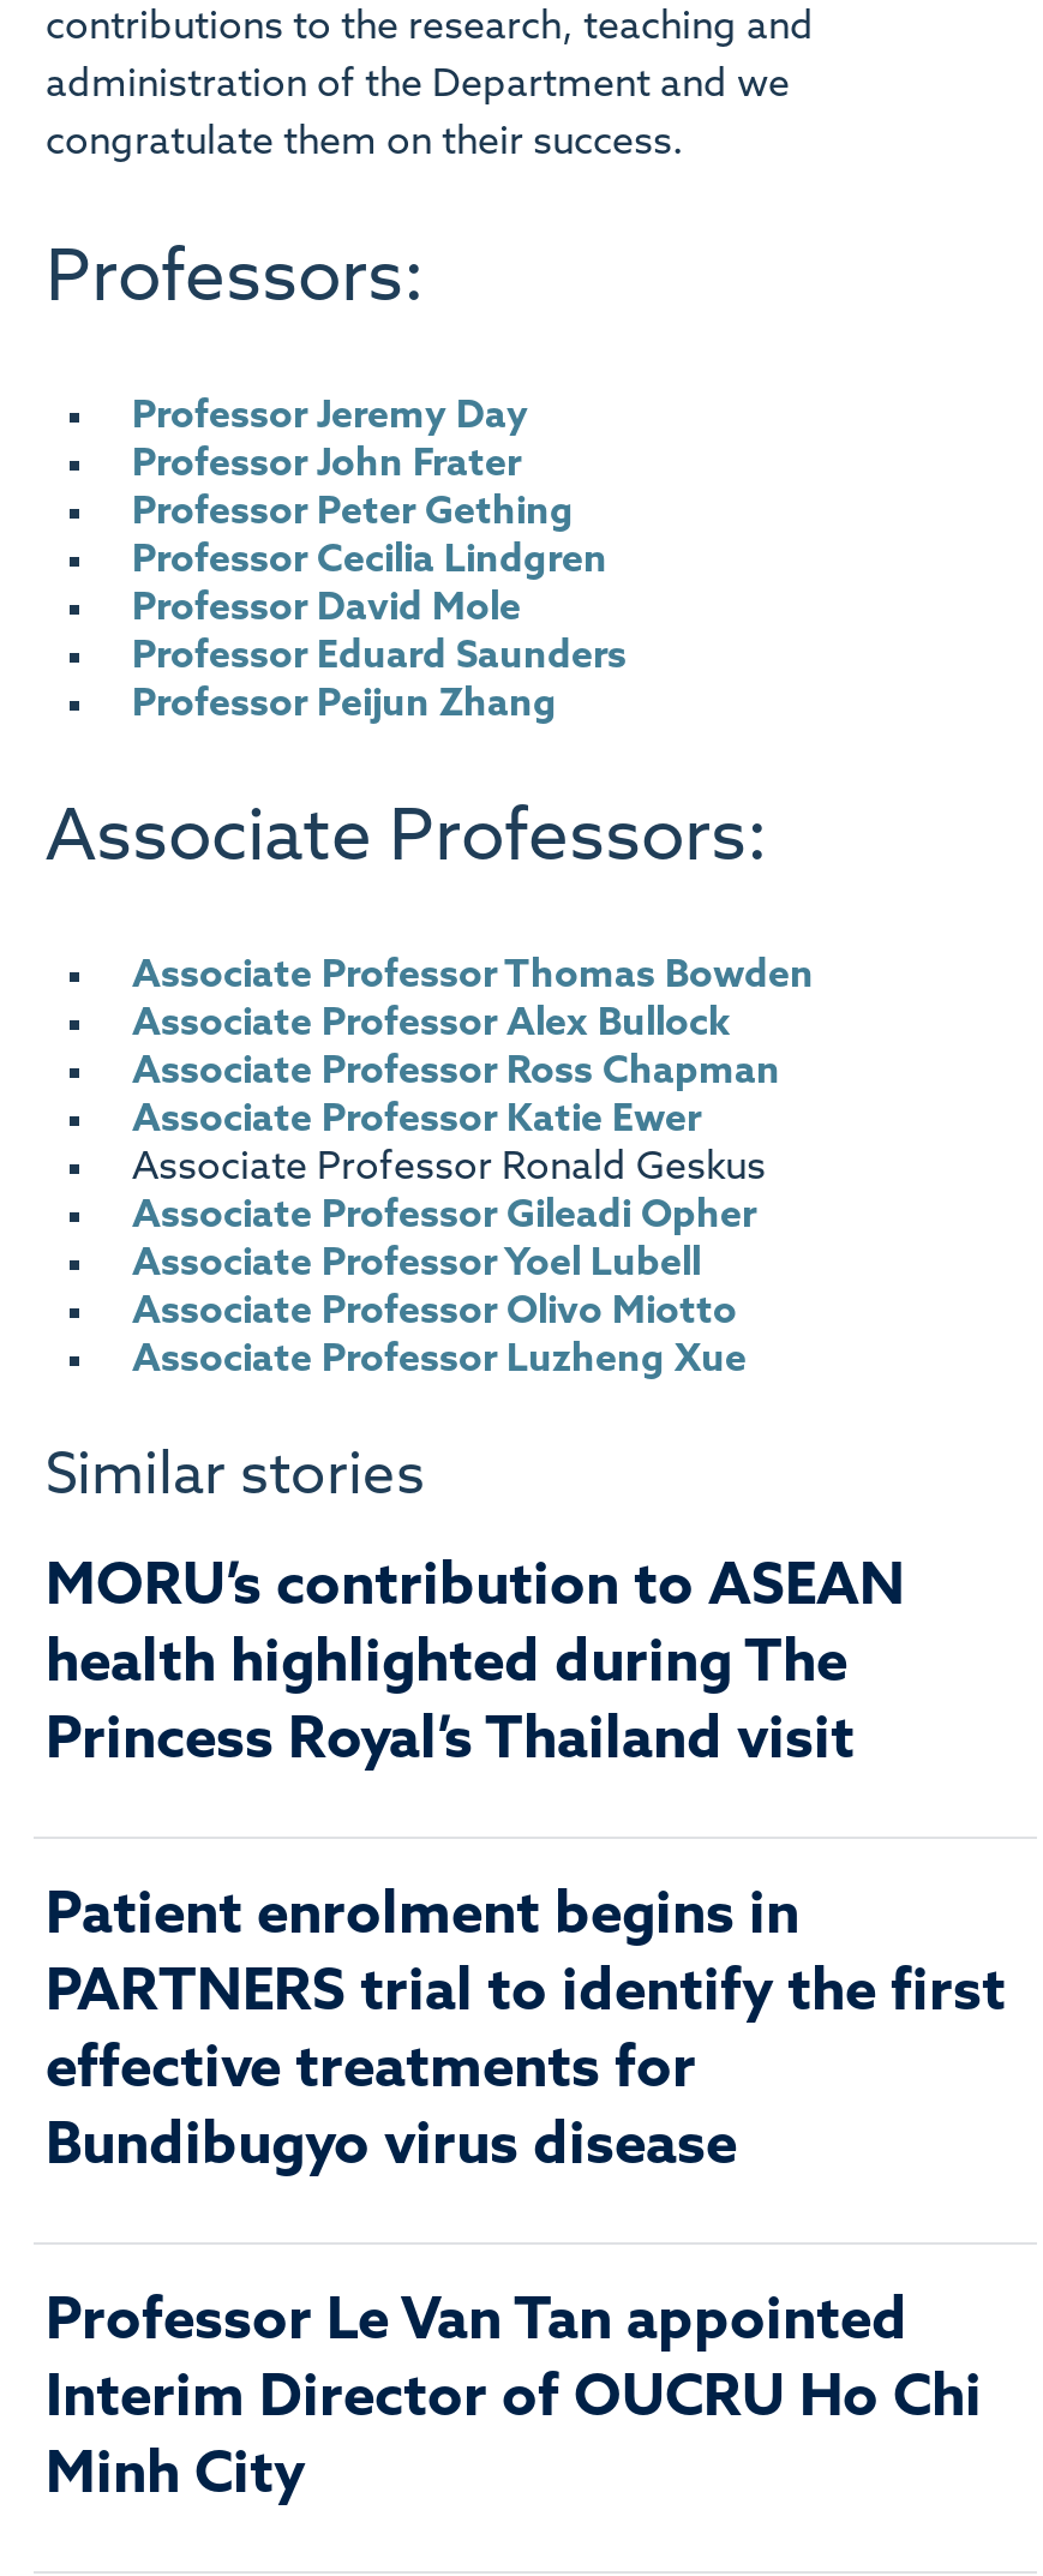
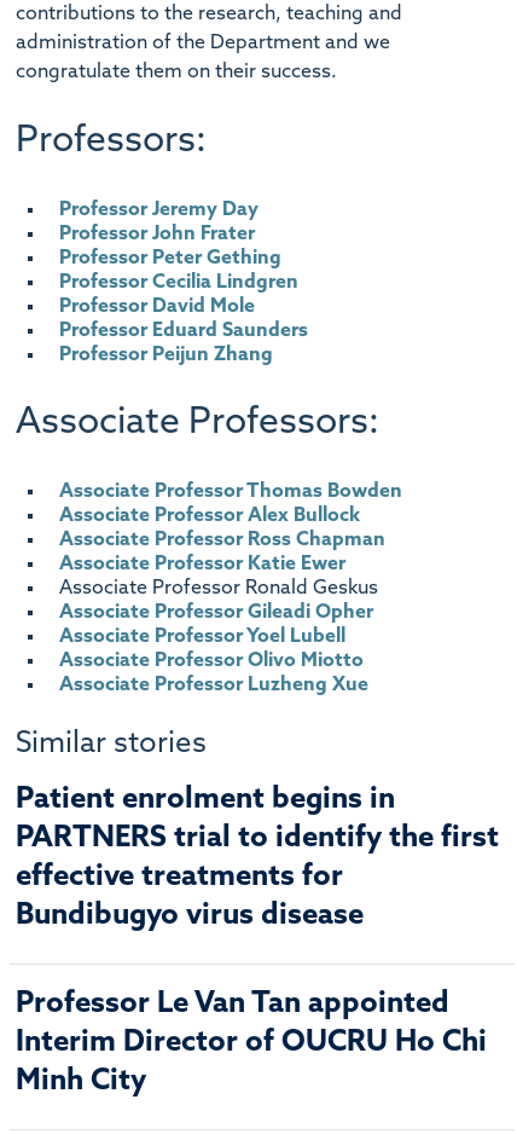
- MORU’s contribution to ASEAN
- health highlighted during The
- Princess Royal’s Thailand visit
